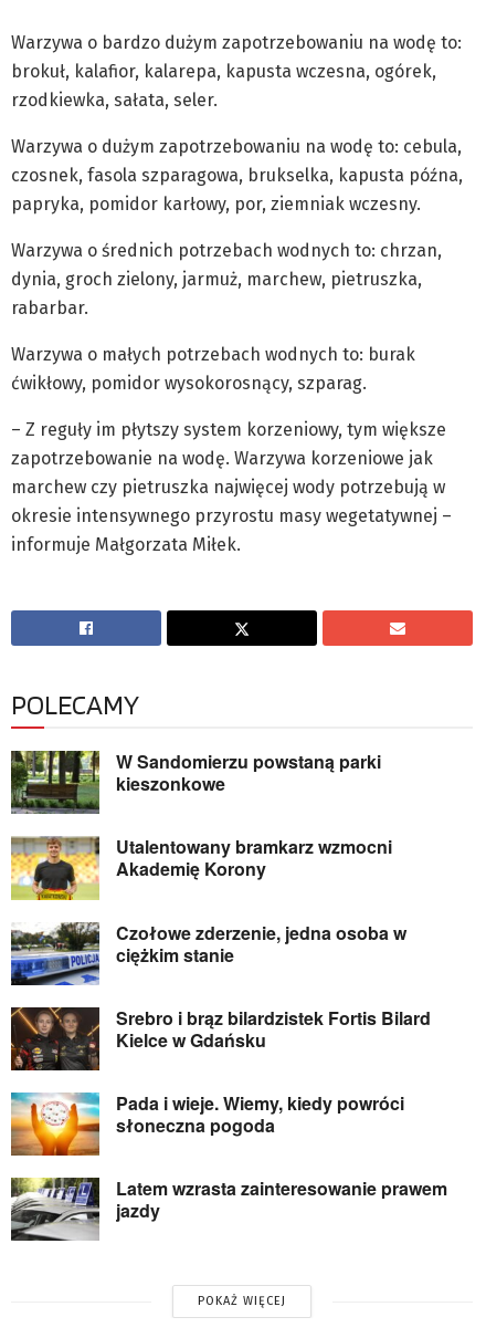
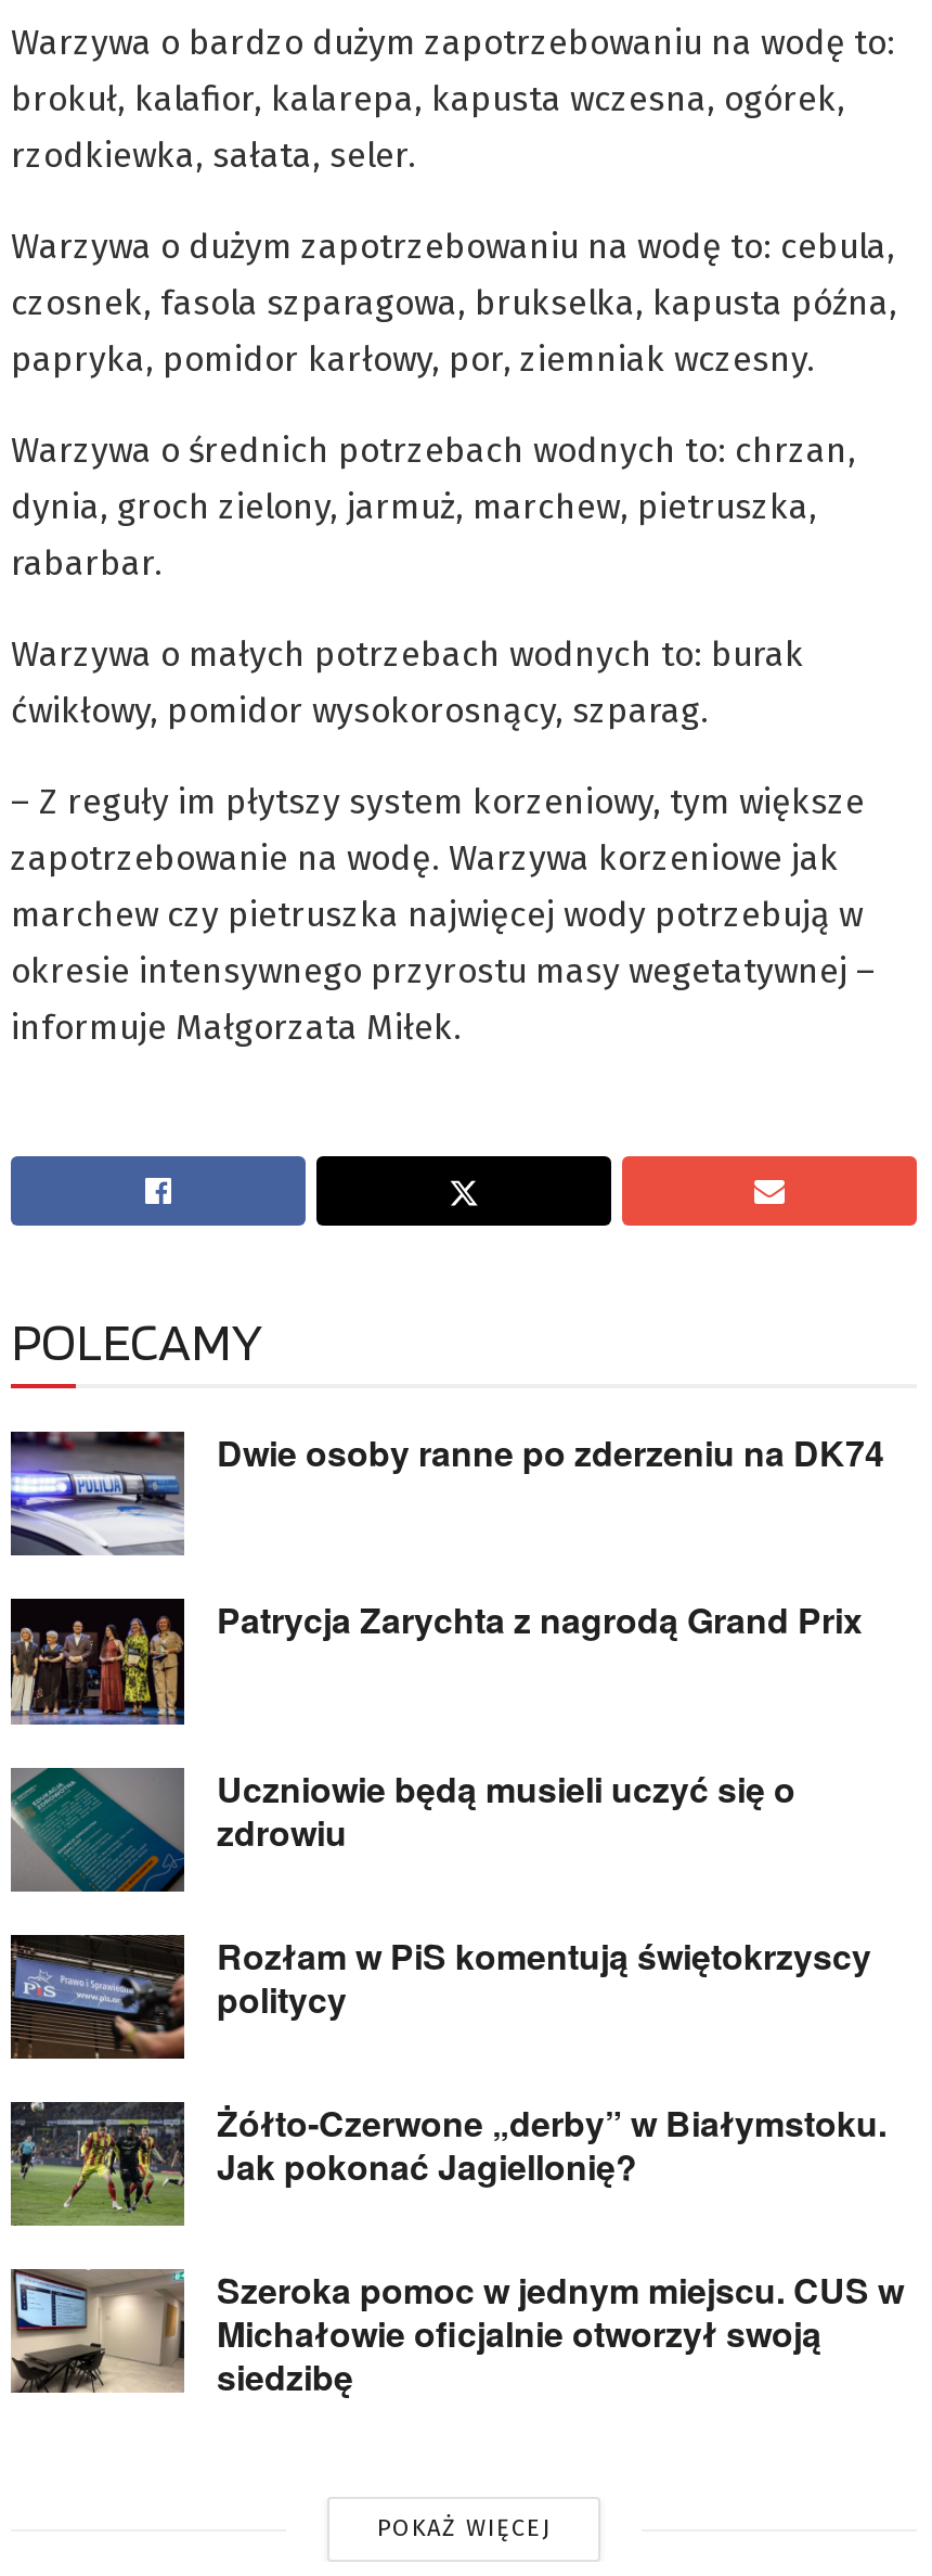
- [image]
- W Sandomierzu powstaną parki
- kieszonkowe
+ [image]
+ Dwie osoby ranne po zderzeniu na DK74

- [image]
- Utalentowany bramkarz wzmocni
- Akademię Korony
+ [image]
+ Patrycja Zarychta z nagrodą Grand Prix

- [image]
- Czołowe zderzenie, jedna osoba w
- ciężkim stanie
+ [image]
+ Uczniowie będą musieli uczyć się o
+ zdrowiu

- [image]
- Srebro i brąz bilardzistek Fortis Bilard
- Kielce w Gdańsku
+ [image]
+ Rozłam w PiS komentują świętokrzyscy
+ politycy

- [image]
- Pada i wieje. Wiemy, kiedy powróci
- słoneczna pogoda
+ [image]
+ Żółto-Czerwone „derby” w Białymstoku.
+ Jak pokonać Jagiellonię?

- [image]
- Latem wzrasta zainteresowanie prawem
- jazdy
+ [image]
+ Szeroka pomoc w jednym miejscu. CUS w
+ Michałowie oficjalnie otworzył swoją
+ siedzibę
